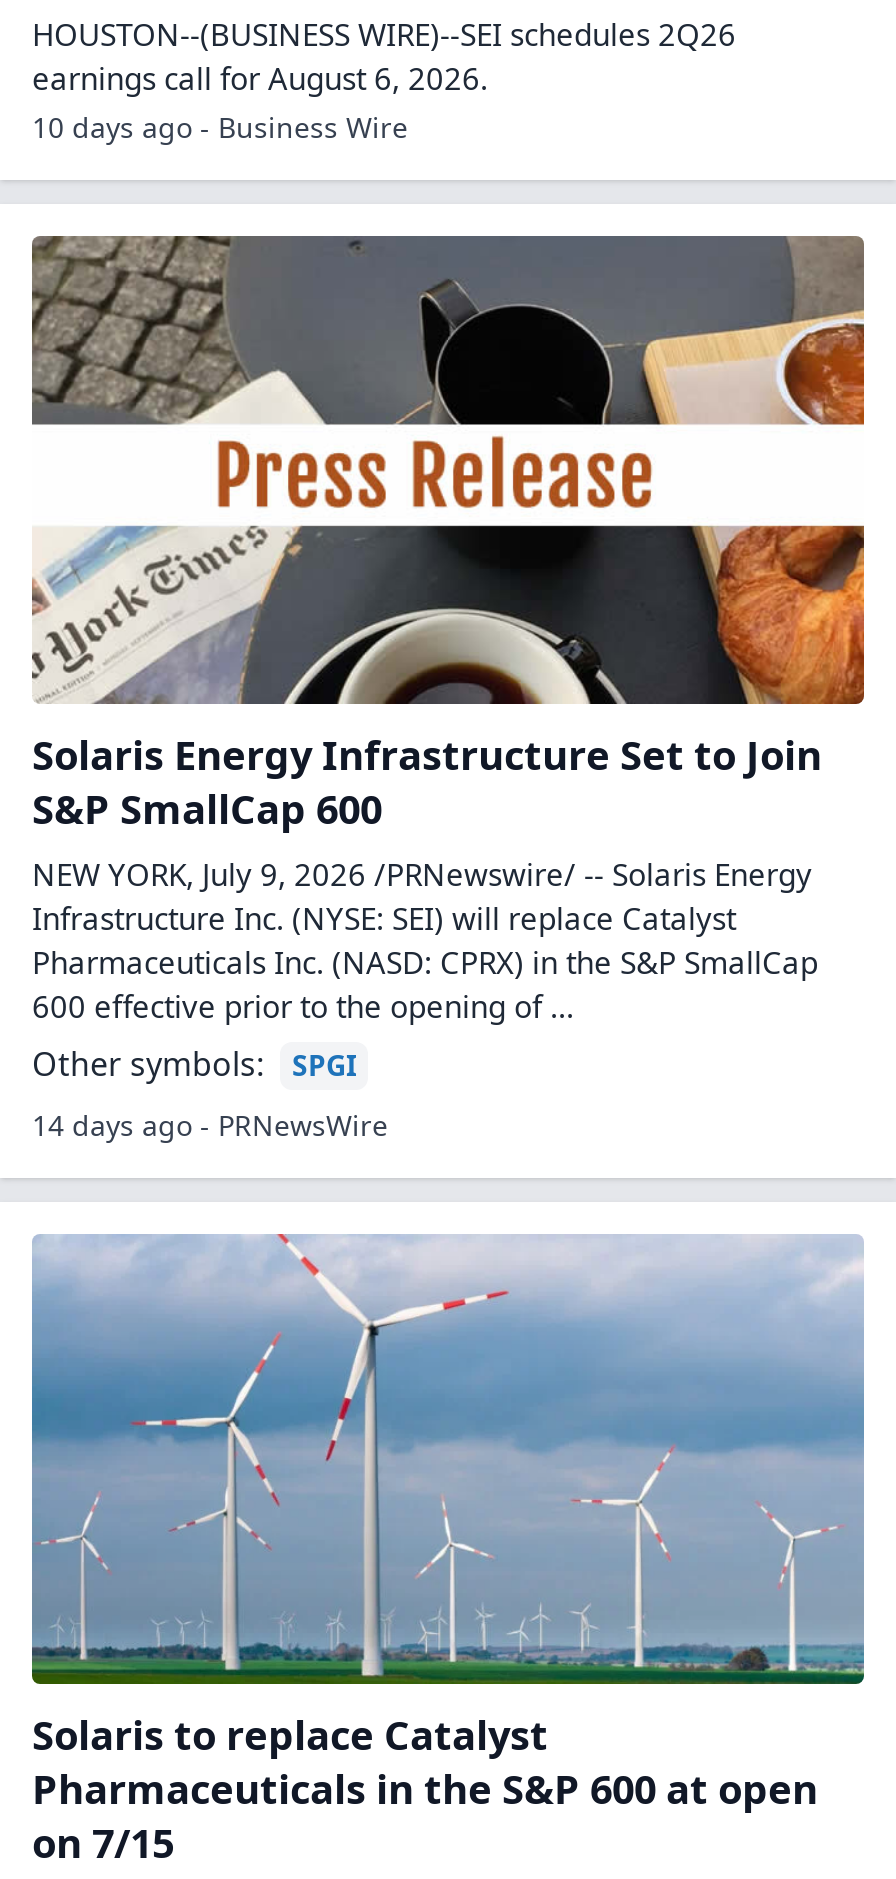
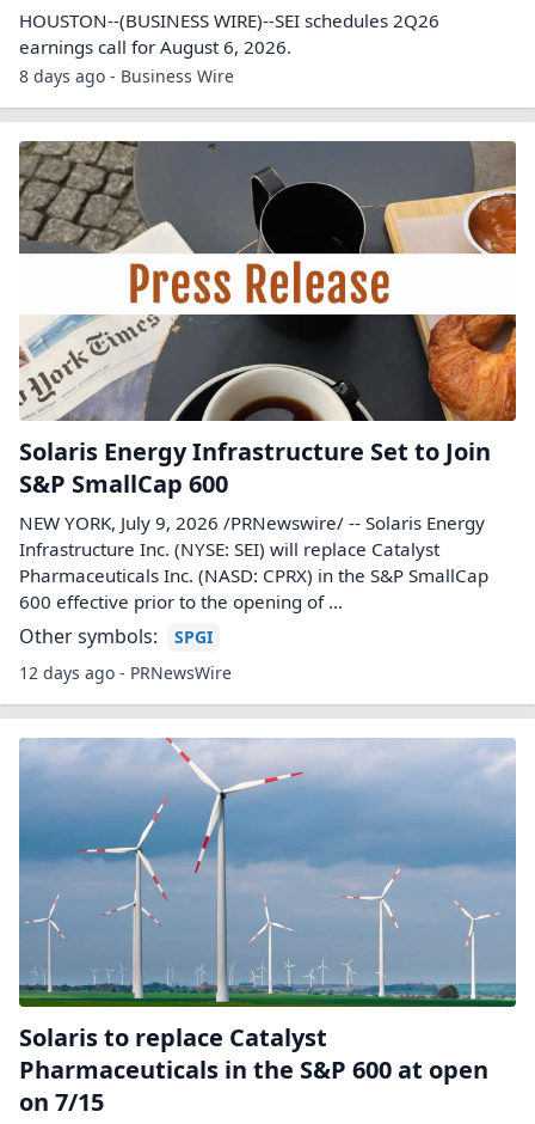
- 10 days ago - Business Wire
+ 8 days ago - Business Wire

- 14 days ago - PRNewsWire
+ 12 days ago - PRNewsWire
